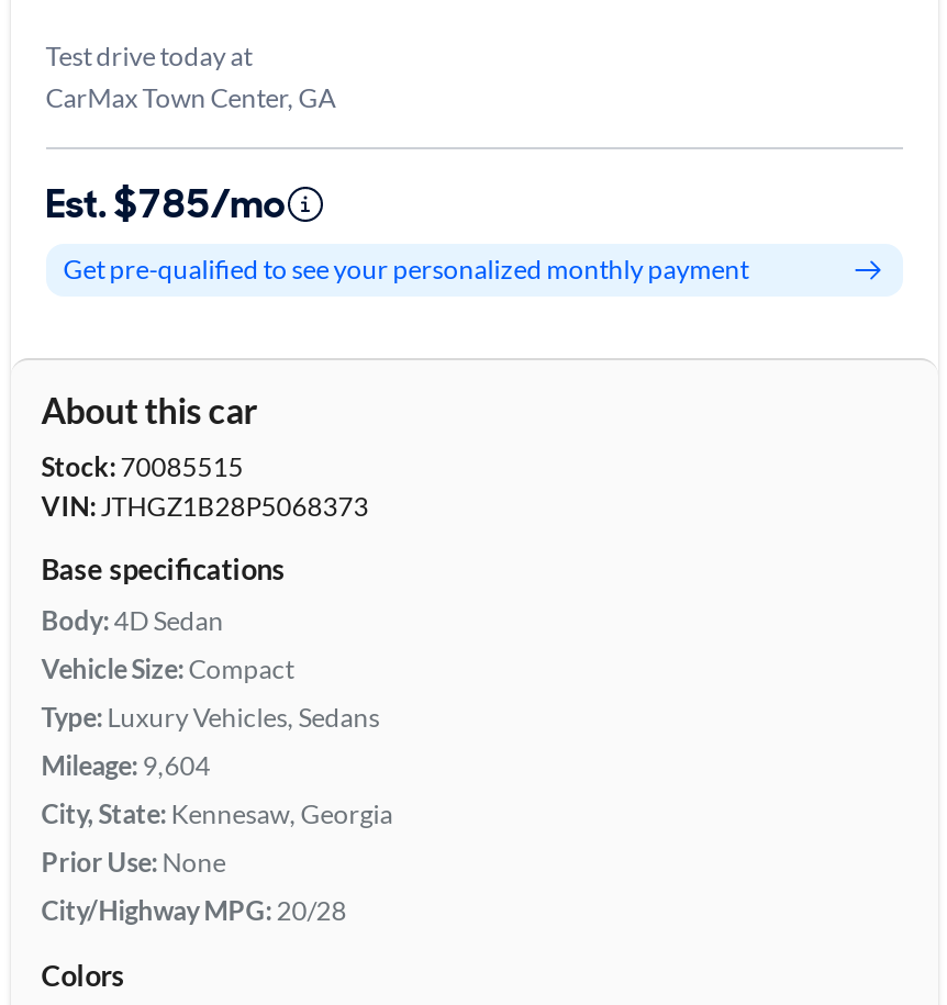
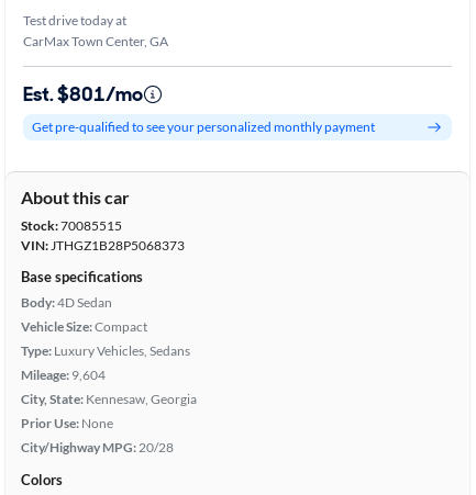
- Est. $785/mo
+ Est. $801/mo
